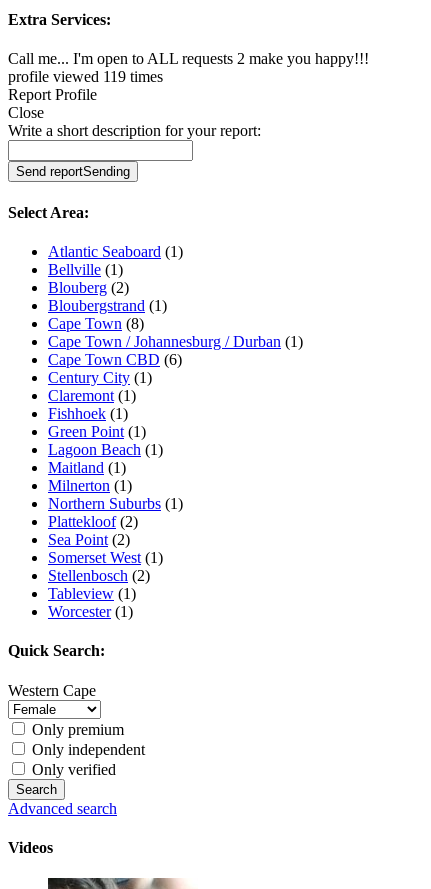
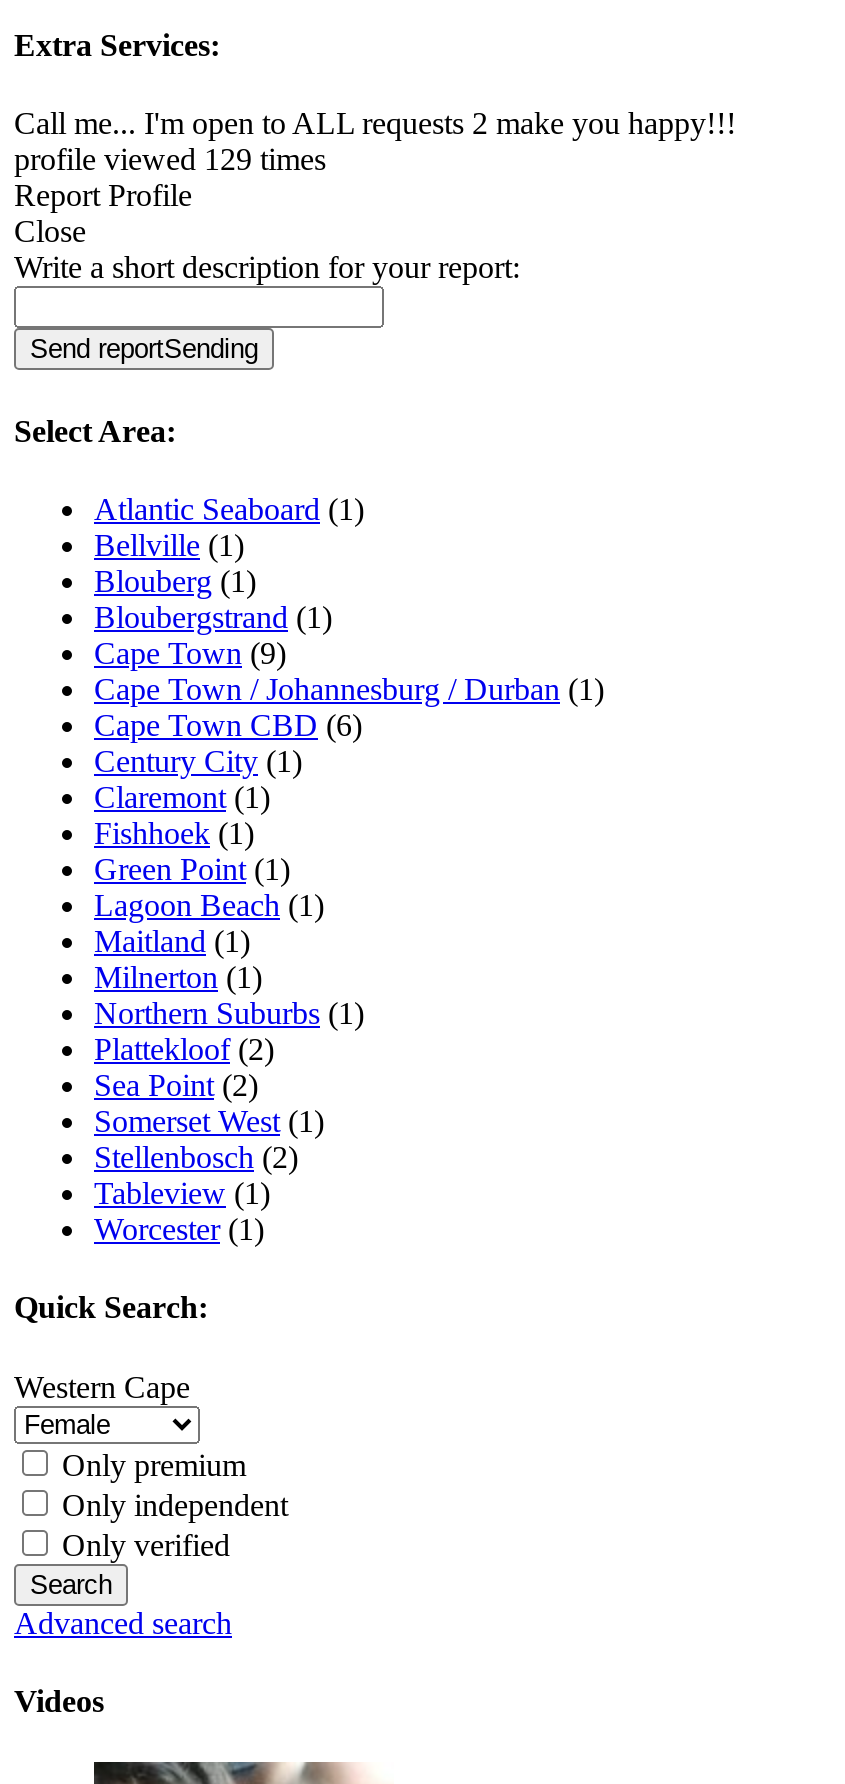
- profile viewed 119 times
+ profile viewed 129 times

- Blouberg(2)
+ Blouberg(1)

- Cape Town (8)
+ Cape Town (9)
